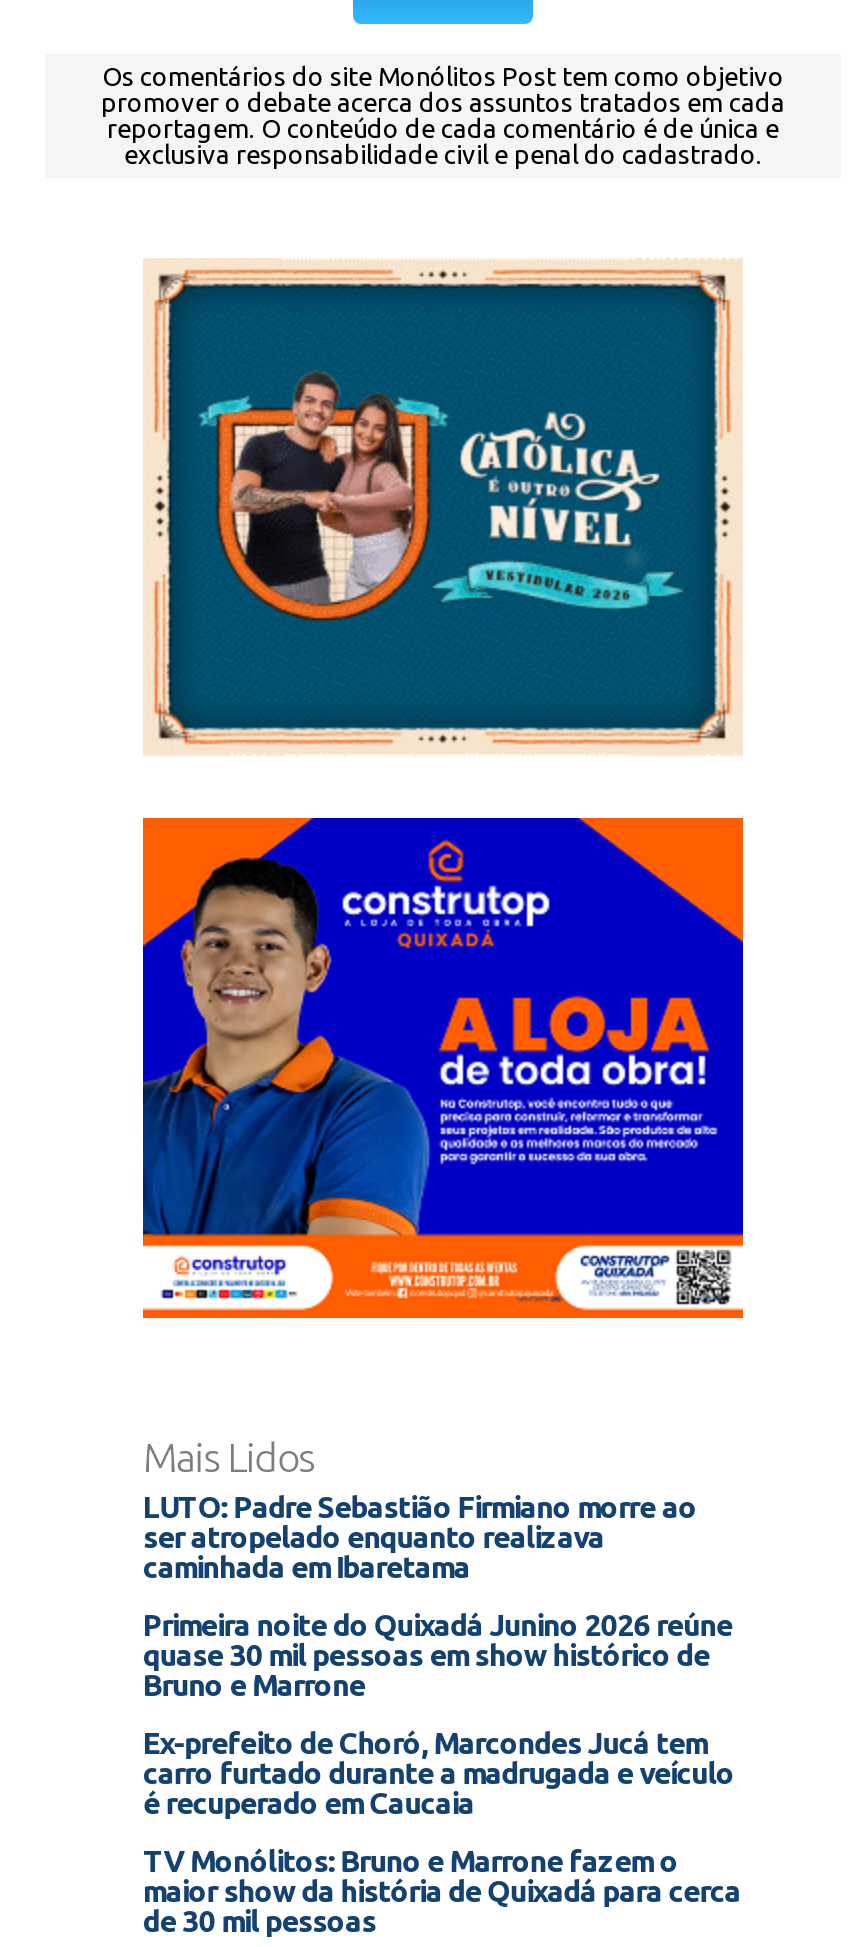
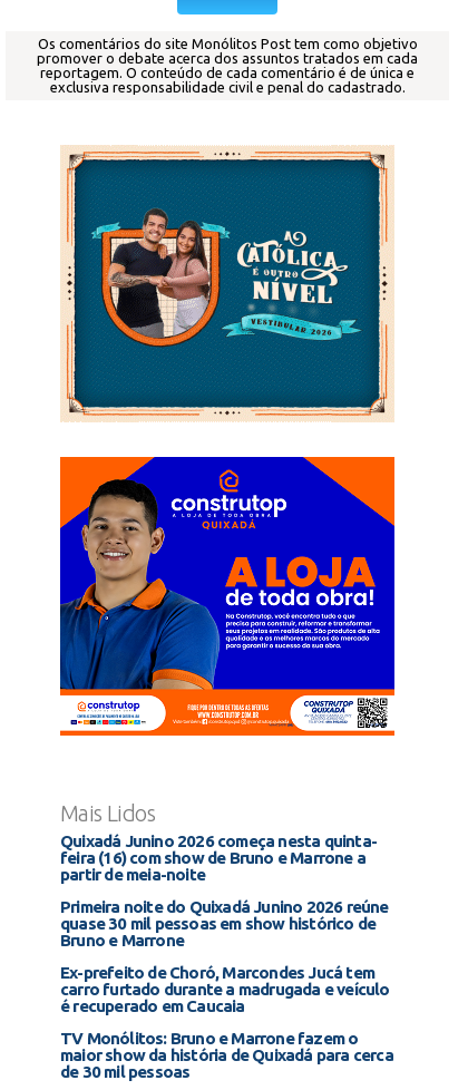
- LUTO: Padre Sebastião Firmiano morre ao
- ser atropelado enquanto realizava
- caminhada em Ibaretama
+ Quixadá Junino 2026 começa nesta quinta-
+ feira (16) com show de Bruno e Marrone a
+ partir de meia-noite
